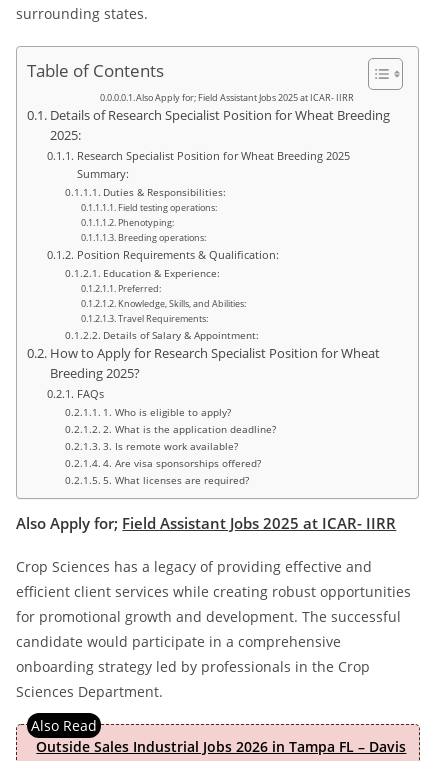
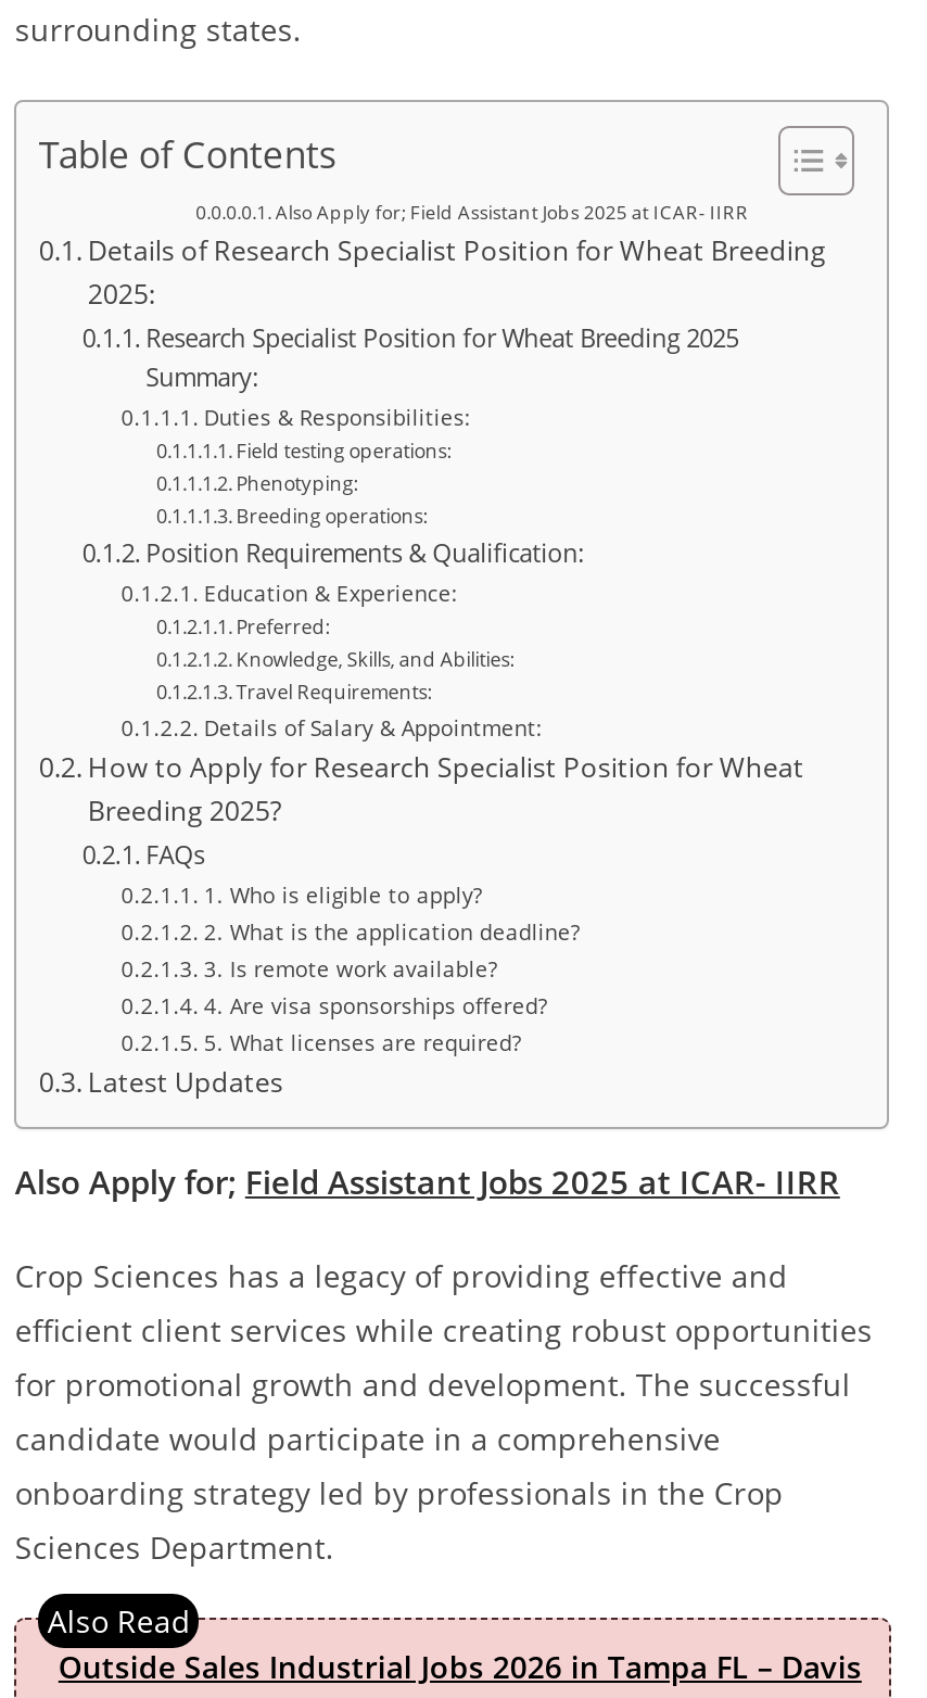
+ Latest Updates
